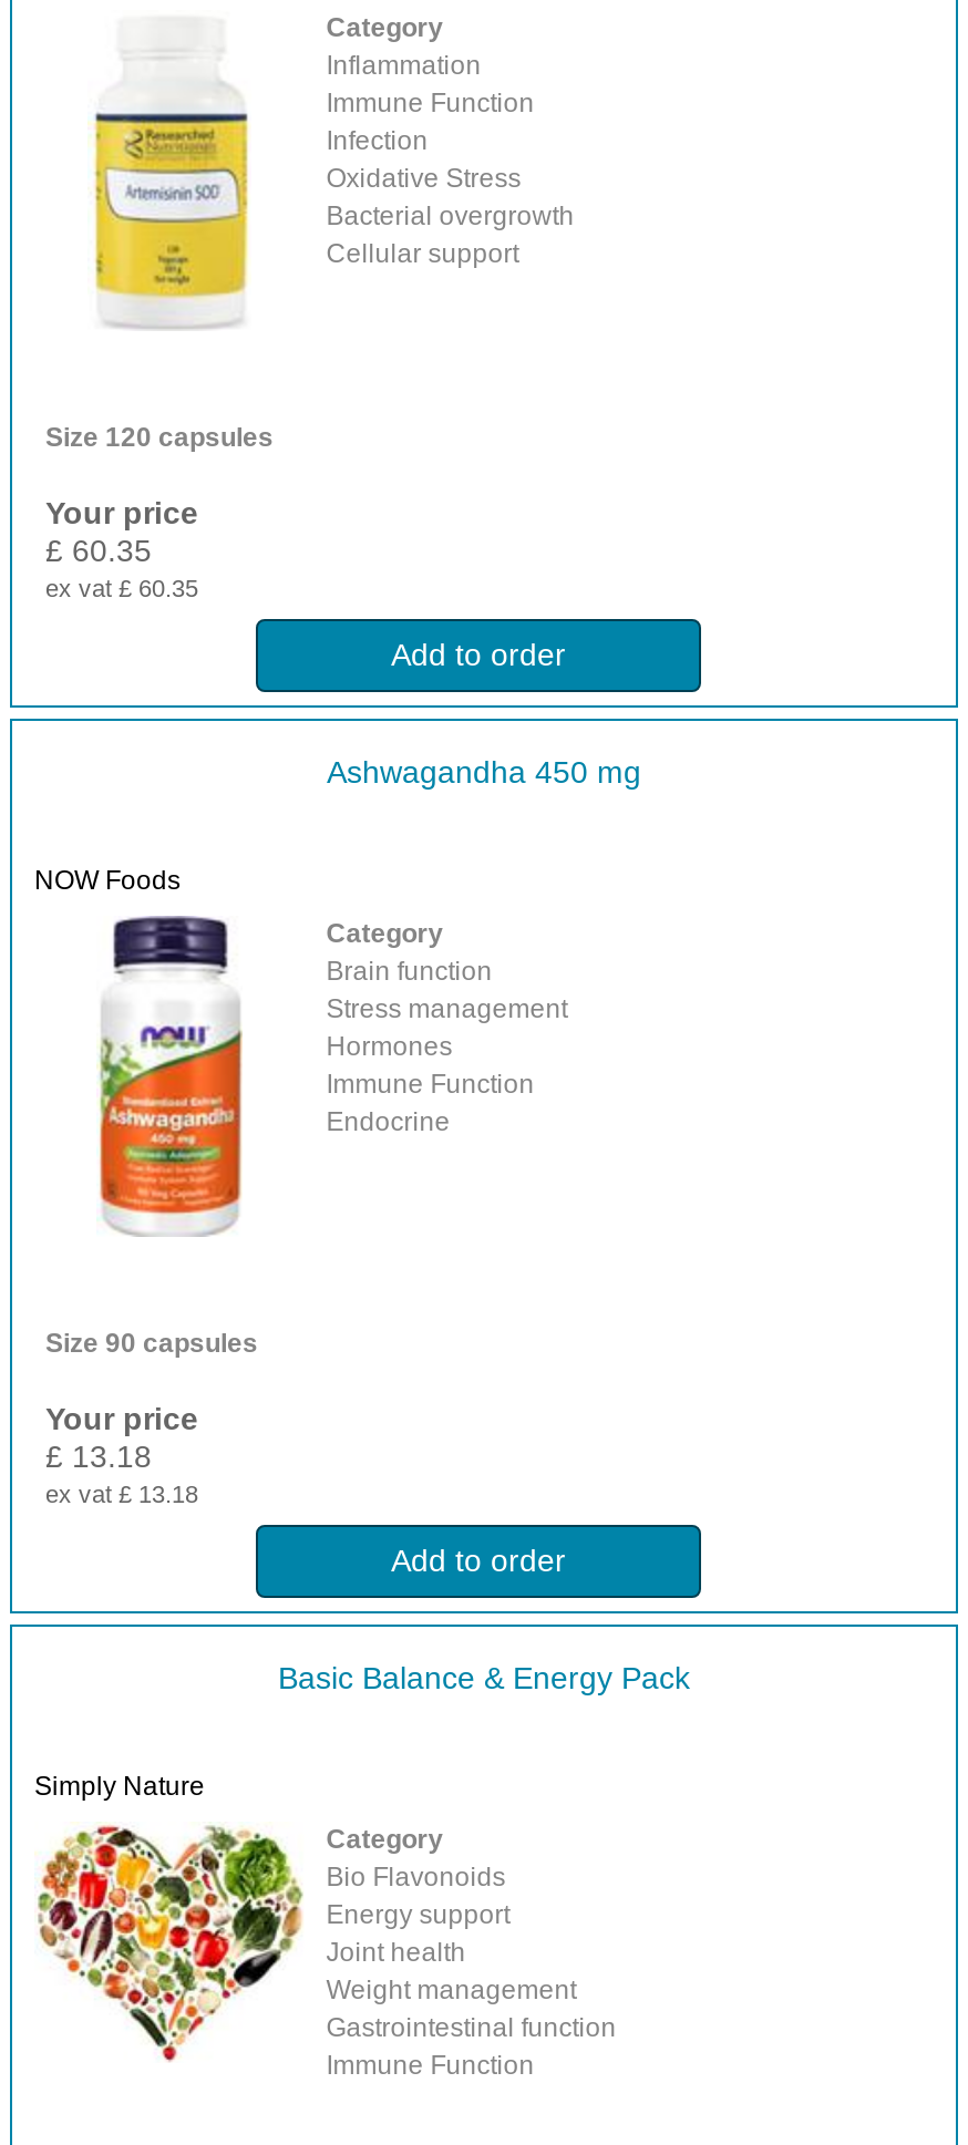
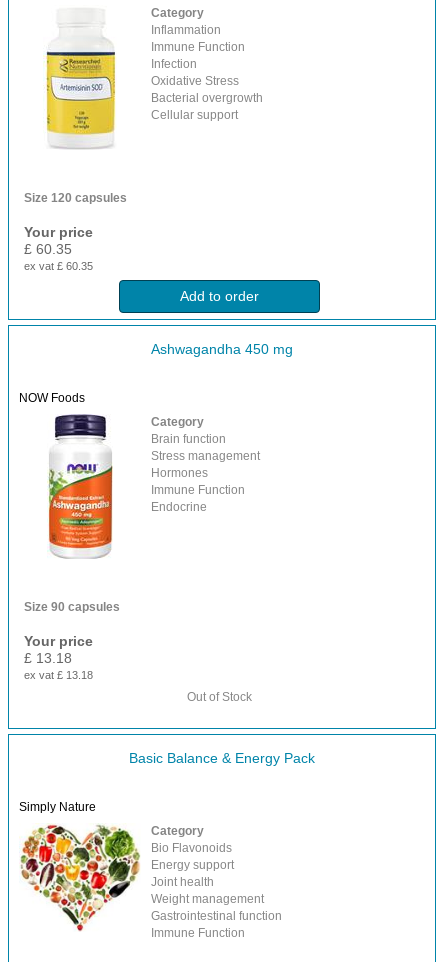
- Add to order
+ Out of Stock
